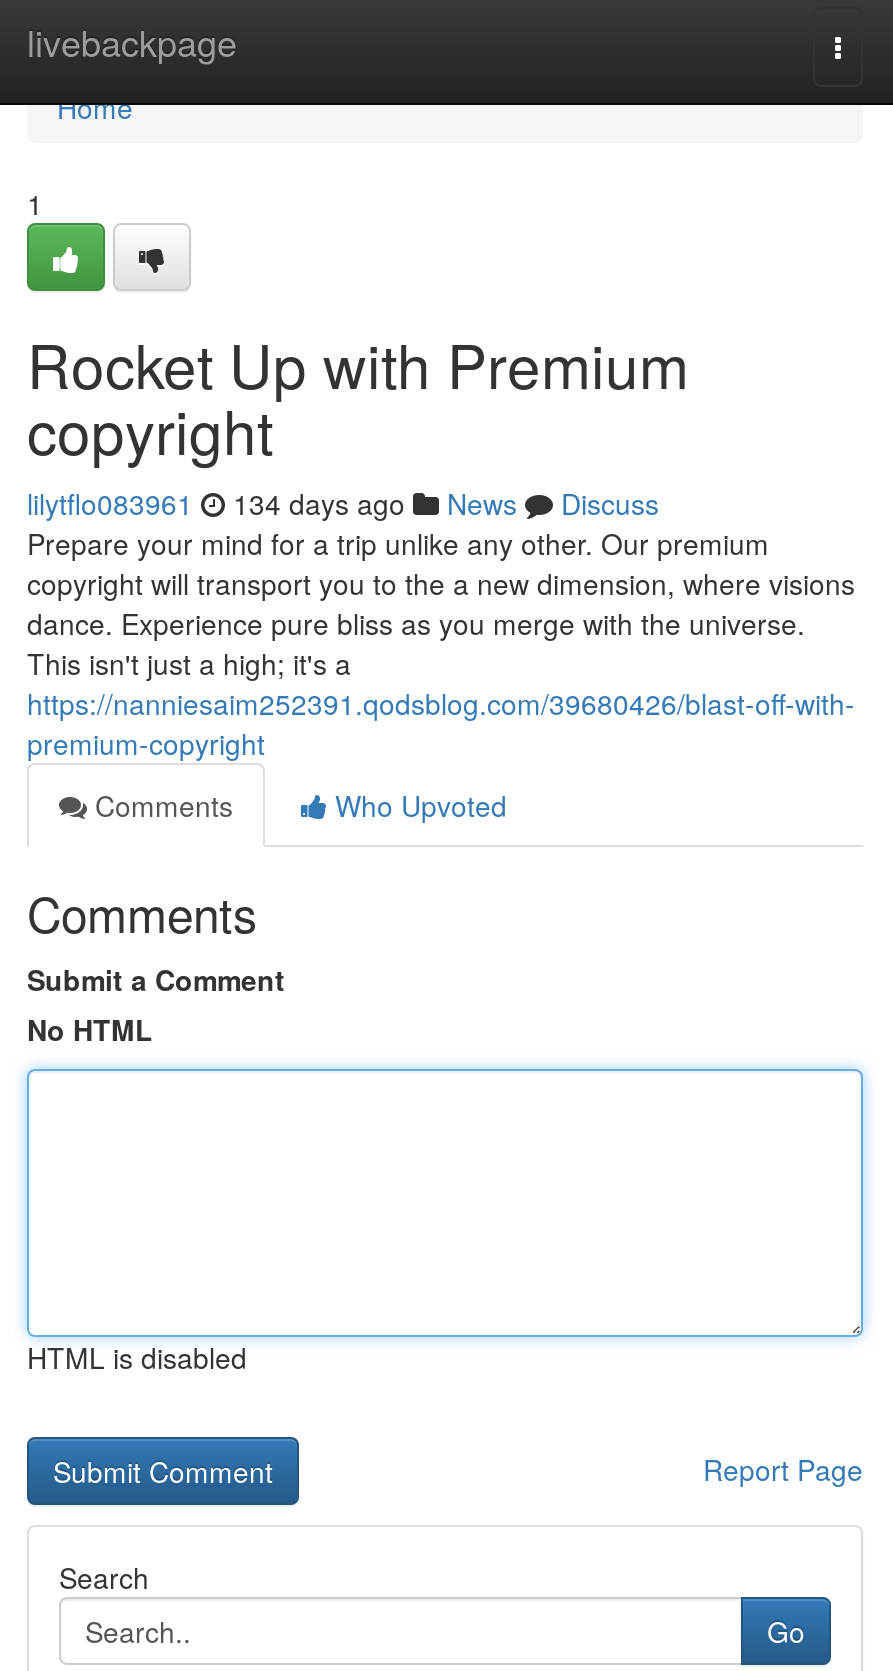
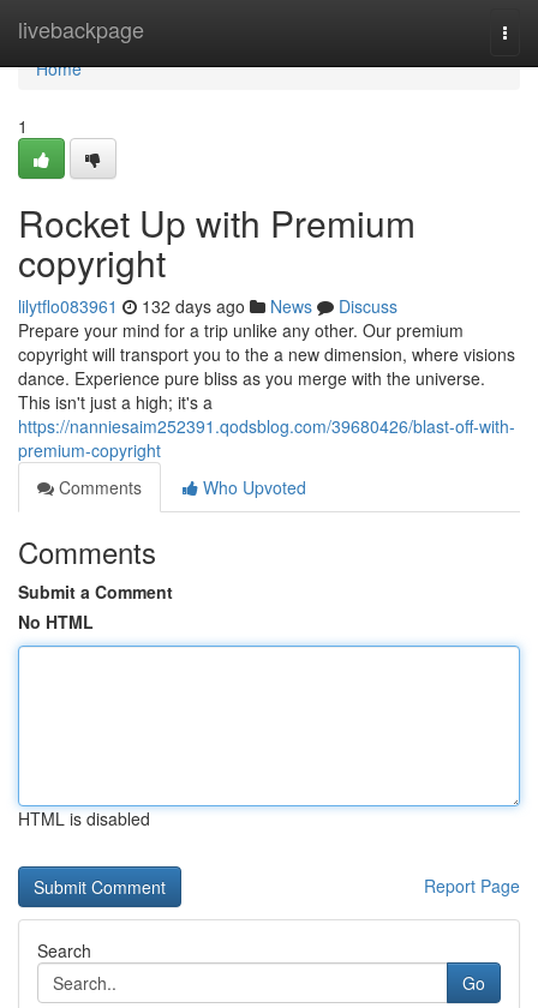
- lilytflo083961 134 days ago News Discuss
+ lilytflo083961 132 days ago News Discuss
